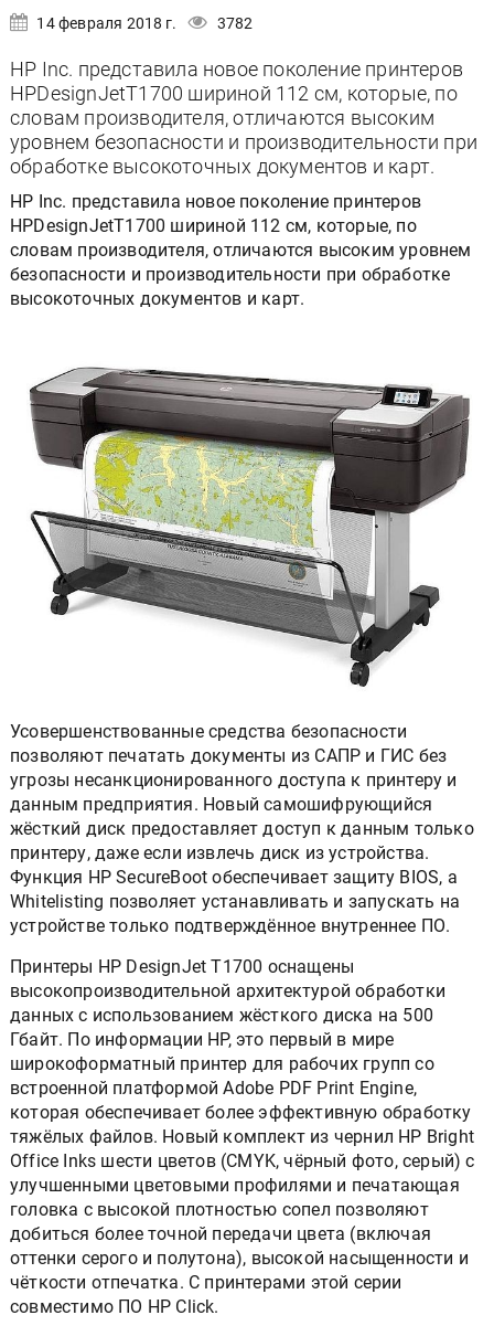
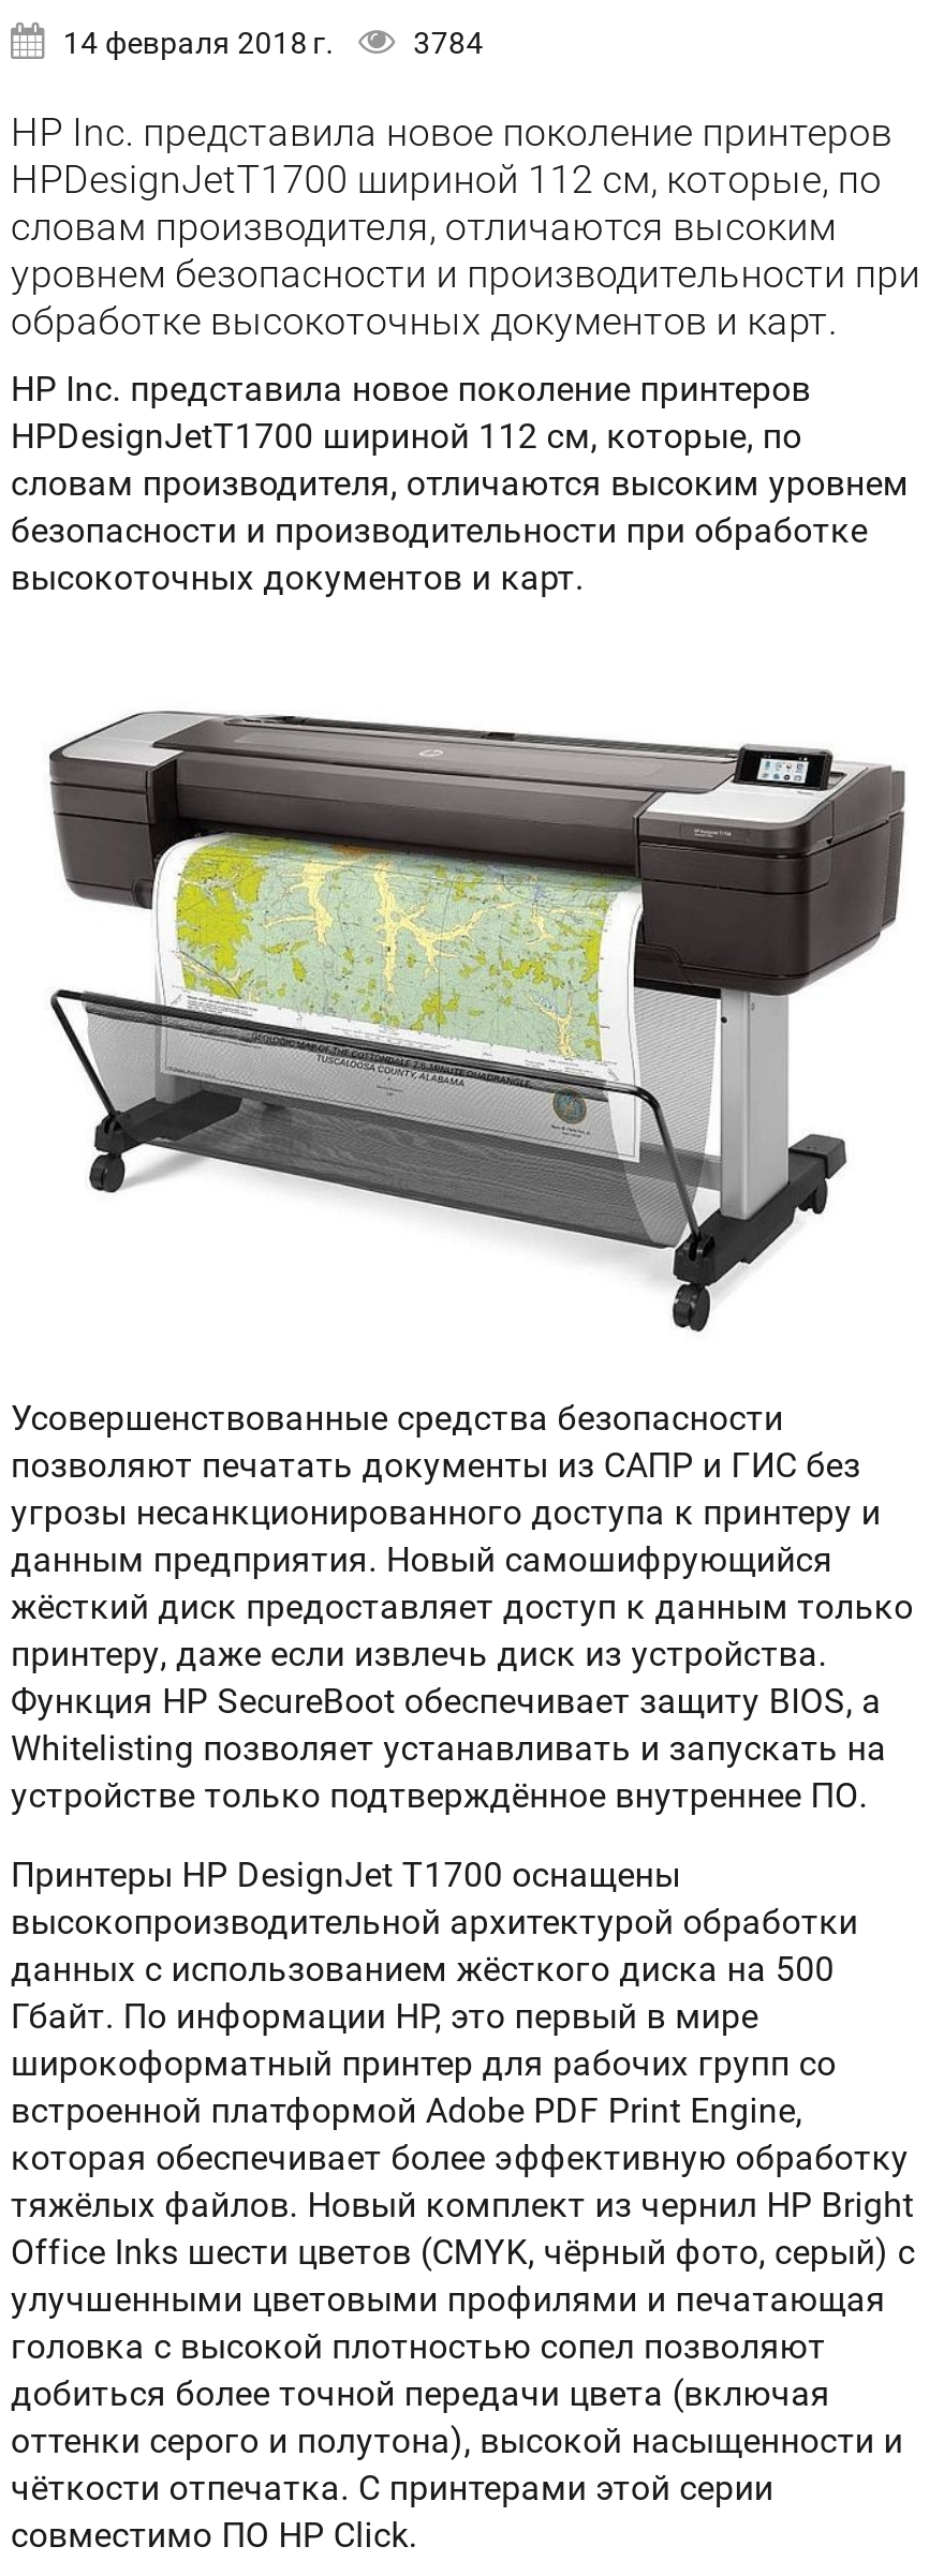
- 3782
+ 3784
